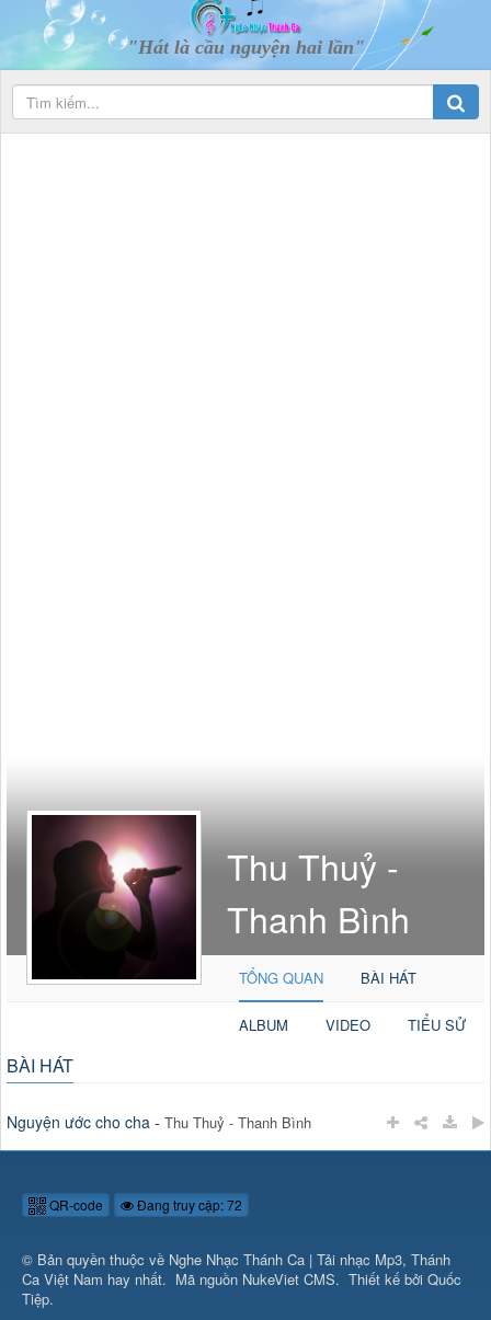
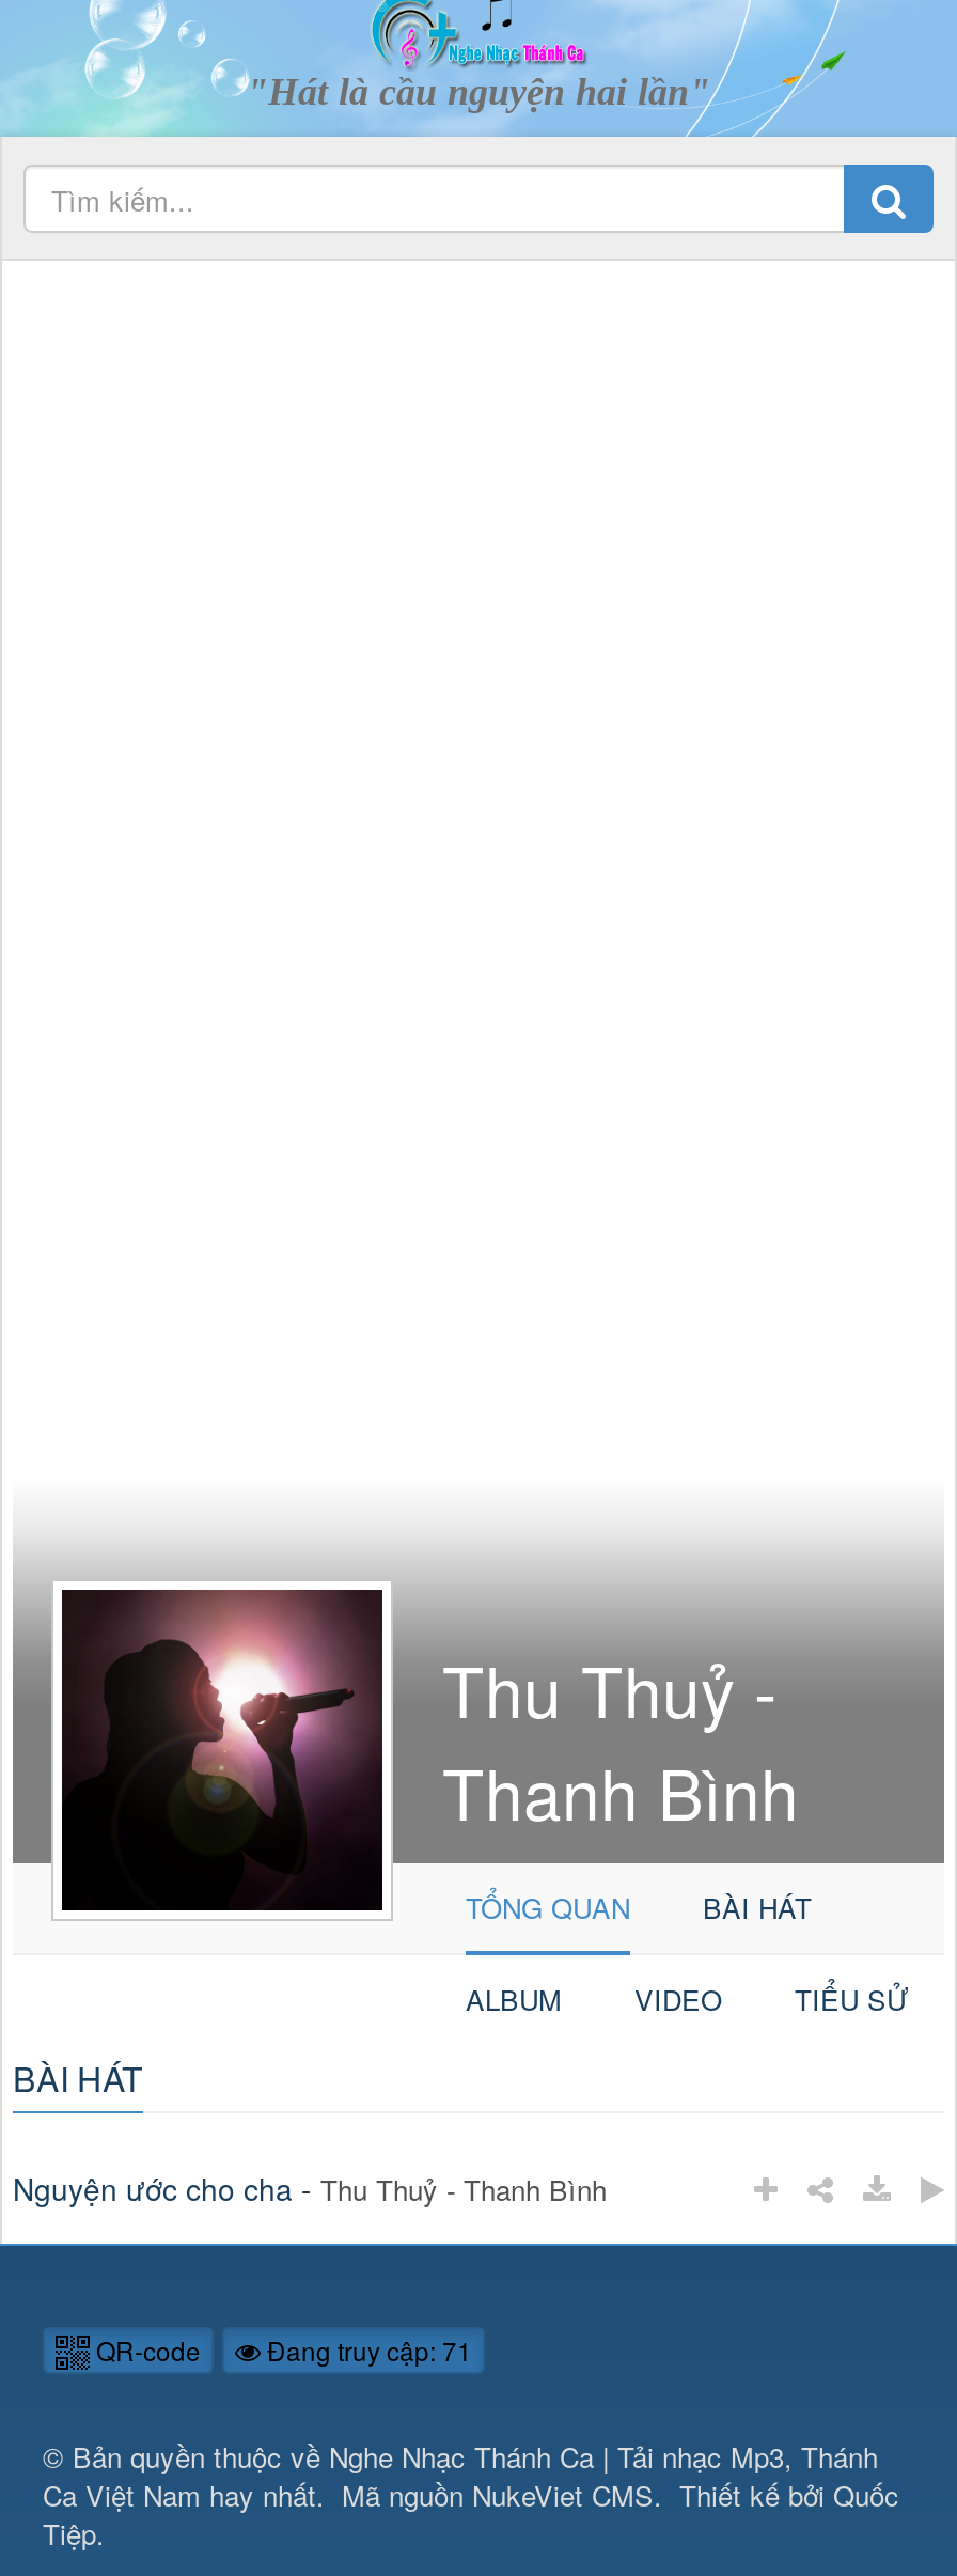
- QR-code Đang truy cập: 72
+ QR-code Đang truy cập: 71
